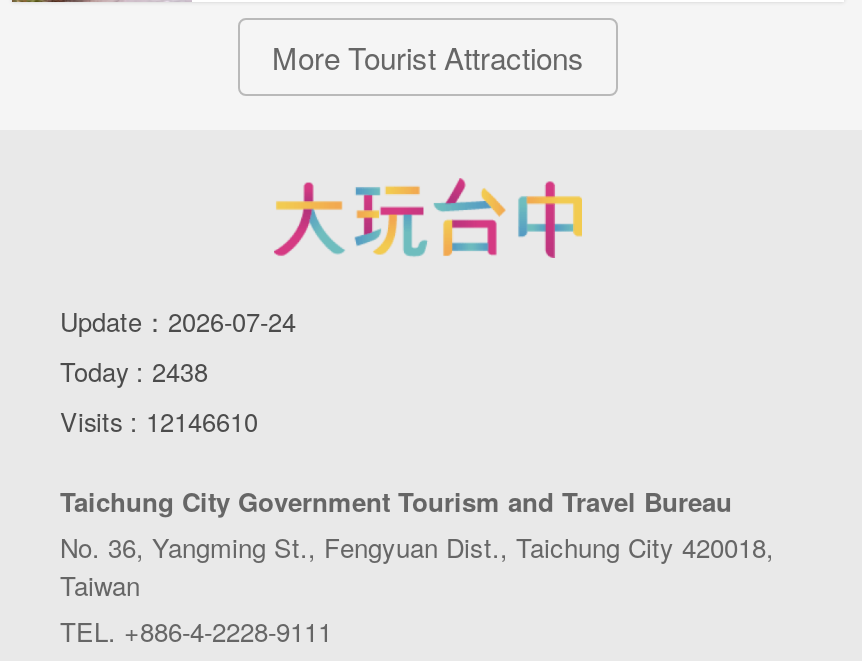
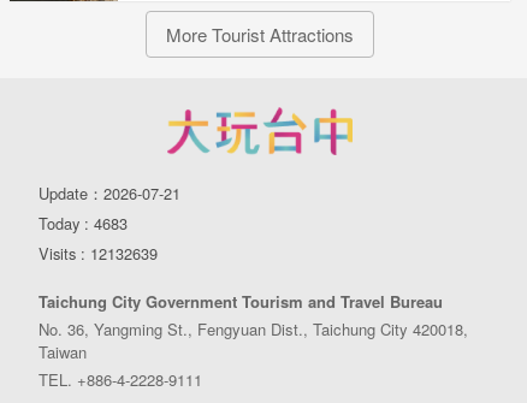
- Update：2026-07-24
+ Update：2026-07-21

- Today : 2438
+ Today : 4683

- Visits : 12146610
+ Visits : 12132639
